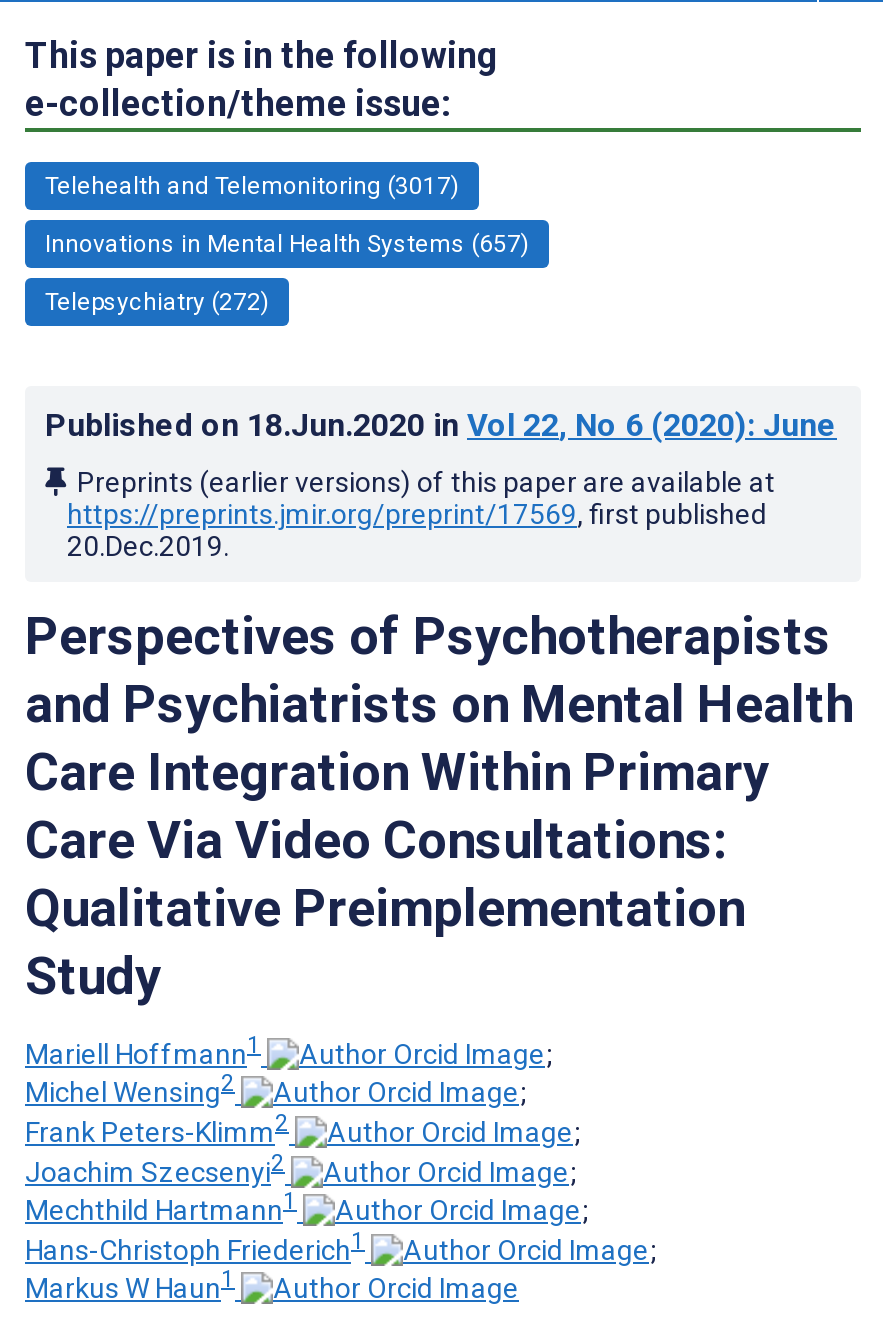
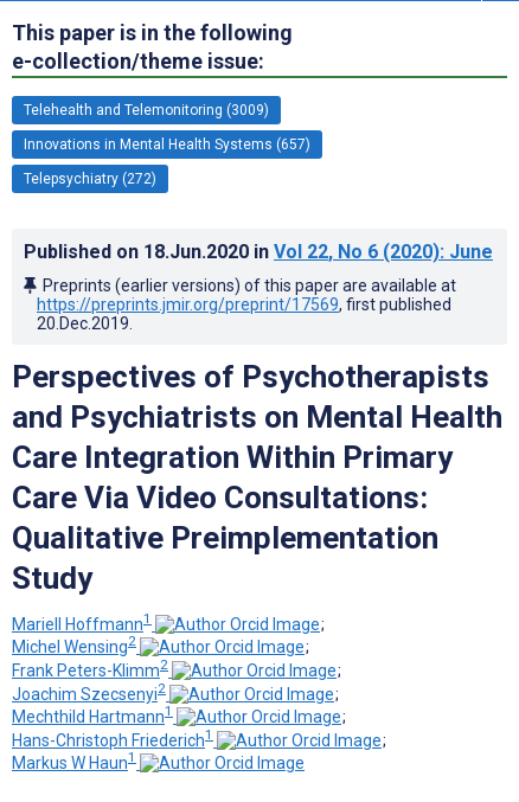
- Telehealth and Telemonitoring (3017)
+ Telehealth and Telemonitoring (3009)
